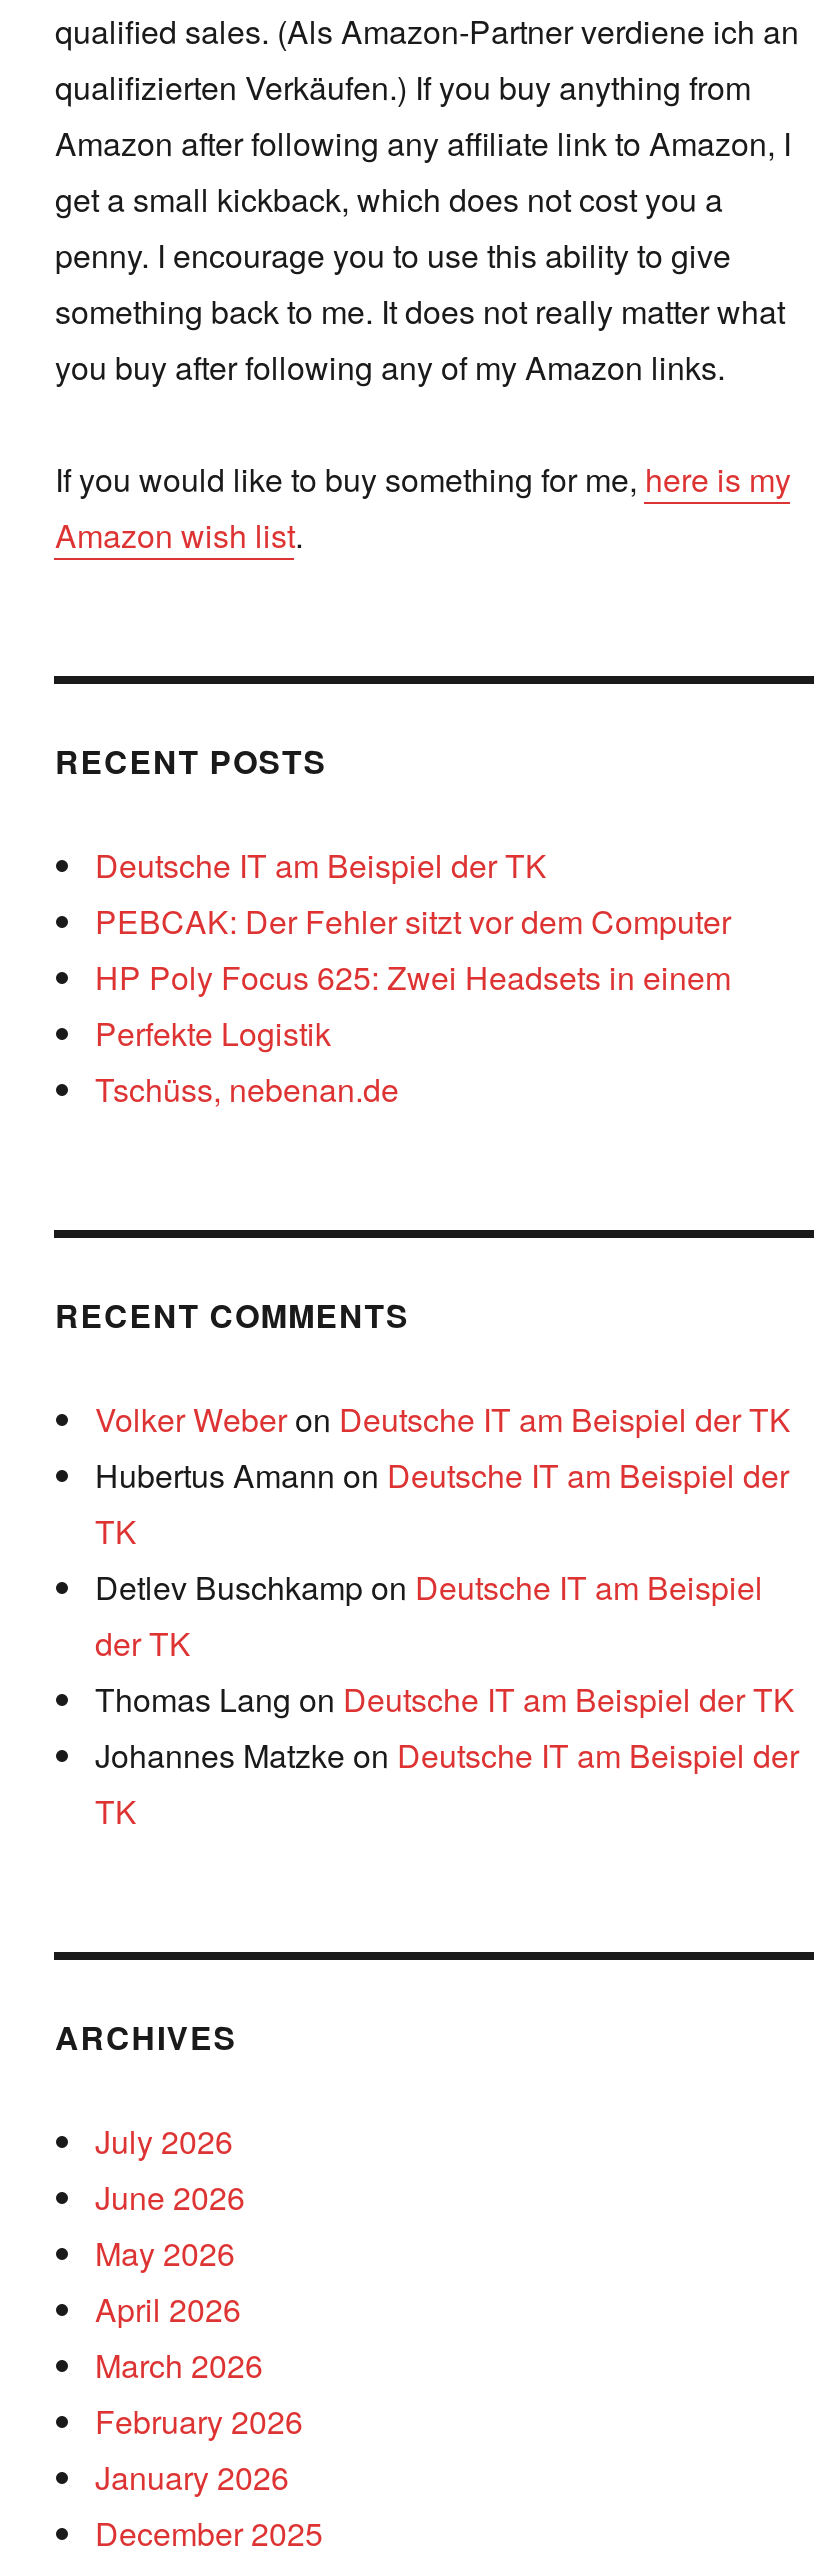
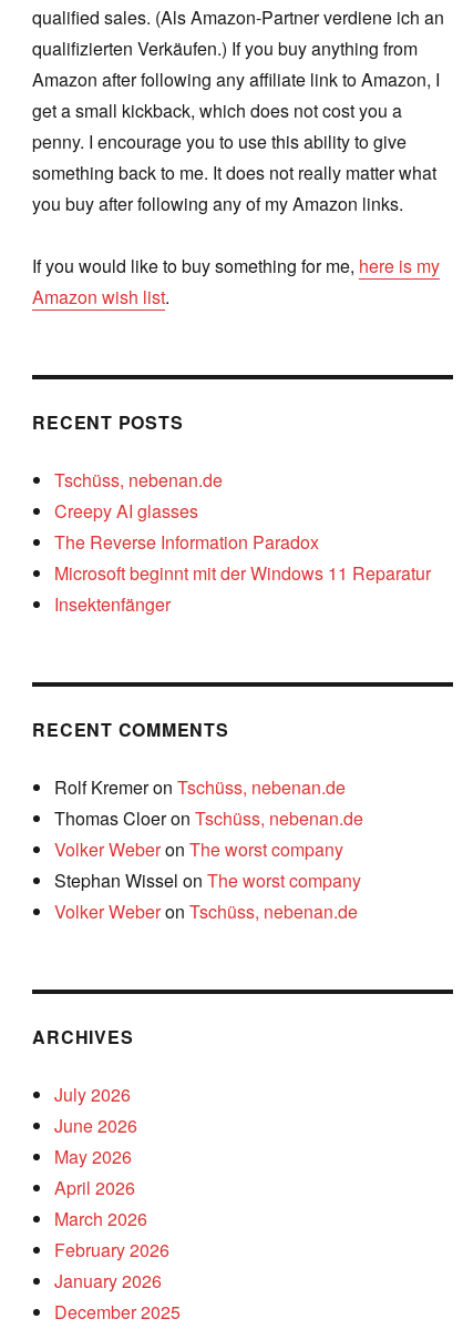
- Deutsche IT am Beispiel der TK
- PEBCAK: Der Fehler sitzt vor dem Computer
- HP Poly Focus 625: Zwei Headsets in einem
- Perfekte Logistik

moved up: Tschüss, nebenan.de

+ Creepy AI glasses
+ The Reverse Information Paradox
+ Microsoft beginnt mit der Windows 11 Reparatur
+ Insektenfänger

- Volker Weber on Deutsche IT am Beispiel der TK
- Hubertus Amann on Deutsche IT am Beispiel der
- TK
- Detlev Buschkamp on Deutsche IT am Beispiel
- der TK
- Thomas Lang on Deutsche IT am Beispiel der TK
- Johannes Matzke on Deutsche IT am Beispiel der
- TK
+ Rolf Kremer on Tschüss, nebenan.de
+ Thomas Cloer on Tschüss, nebenan.de
+ Volker Weber on The worst company
+ Stephan Wissel on The worst company
+ Volker Weber on Tschüss, nebenan.de
